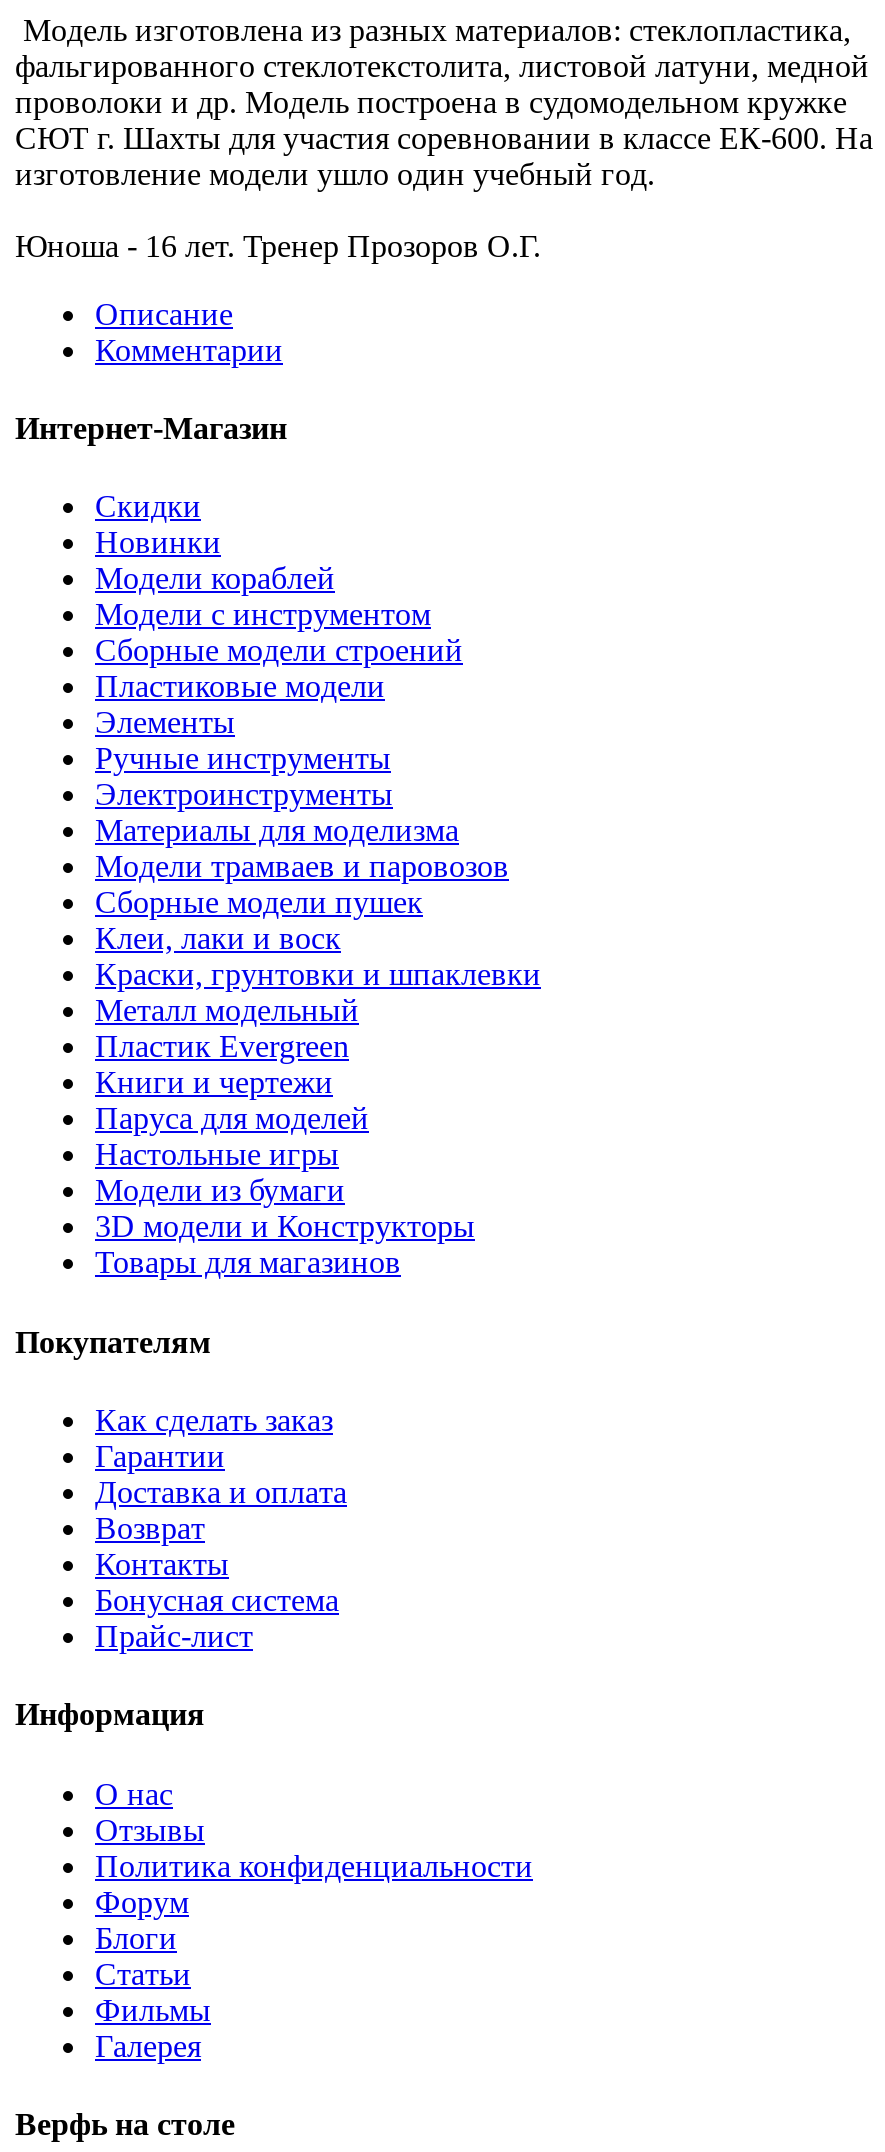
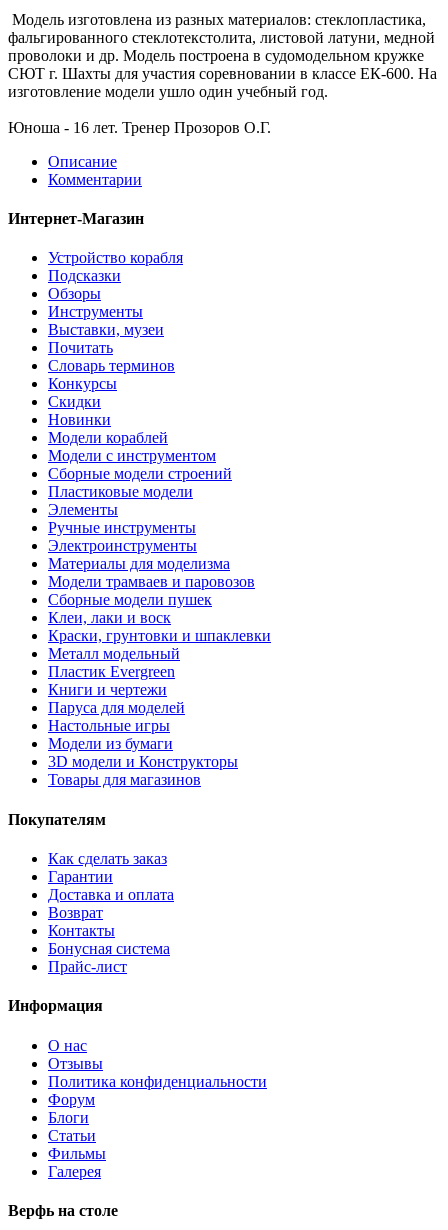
+ Устройство корабля
+ Подсказки
+ Обзоры
+ Инструменты
+ Выставки, музеи
+ Почитать
+ Словарь терминов
+ Конкурсы
